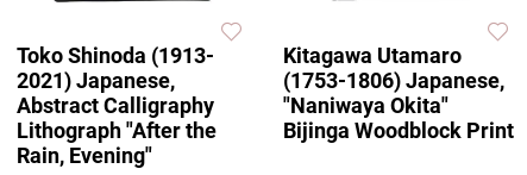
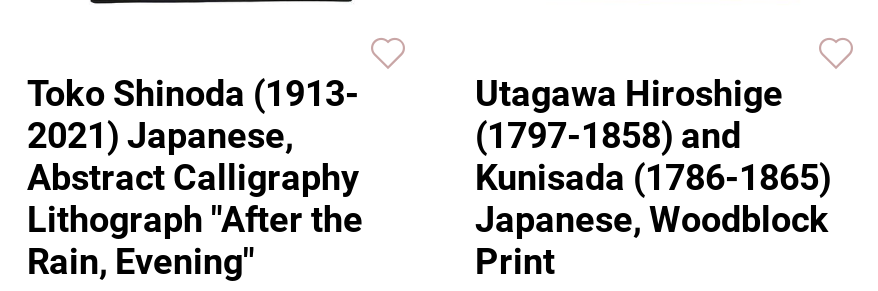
- Kitagawa Utamaro
- (1753-1806) Japanese,
- "Naniwaya Okita"
- Bijinga Woodblock Print
+ Utagawa Hiroshige
+ (1797-1858) and
+ Kunisada (1786-1865)
+ Japanese, Woodblock
+ Print
